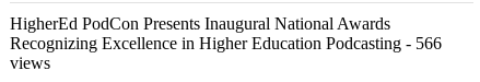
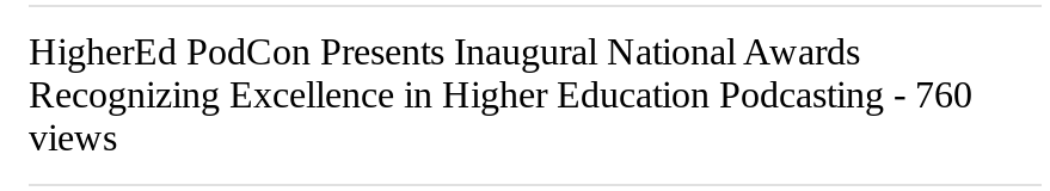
- Recognizing Excellence in Higher Education Podcasting - 566
+ Recognizing Excellence in Higher Education Podcasting - 760
